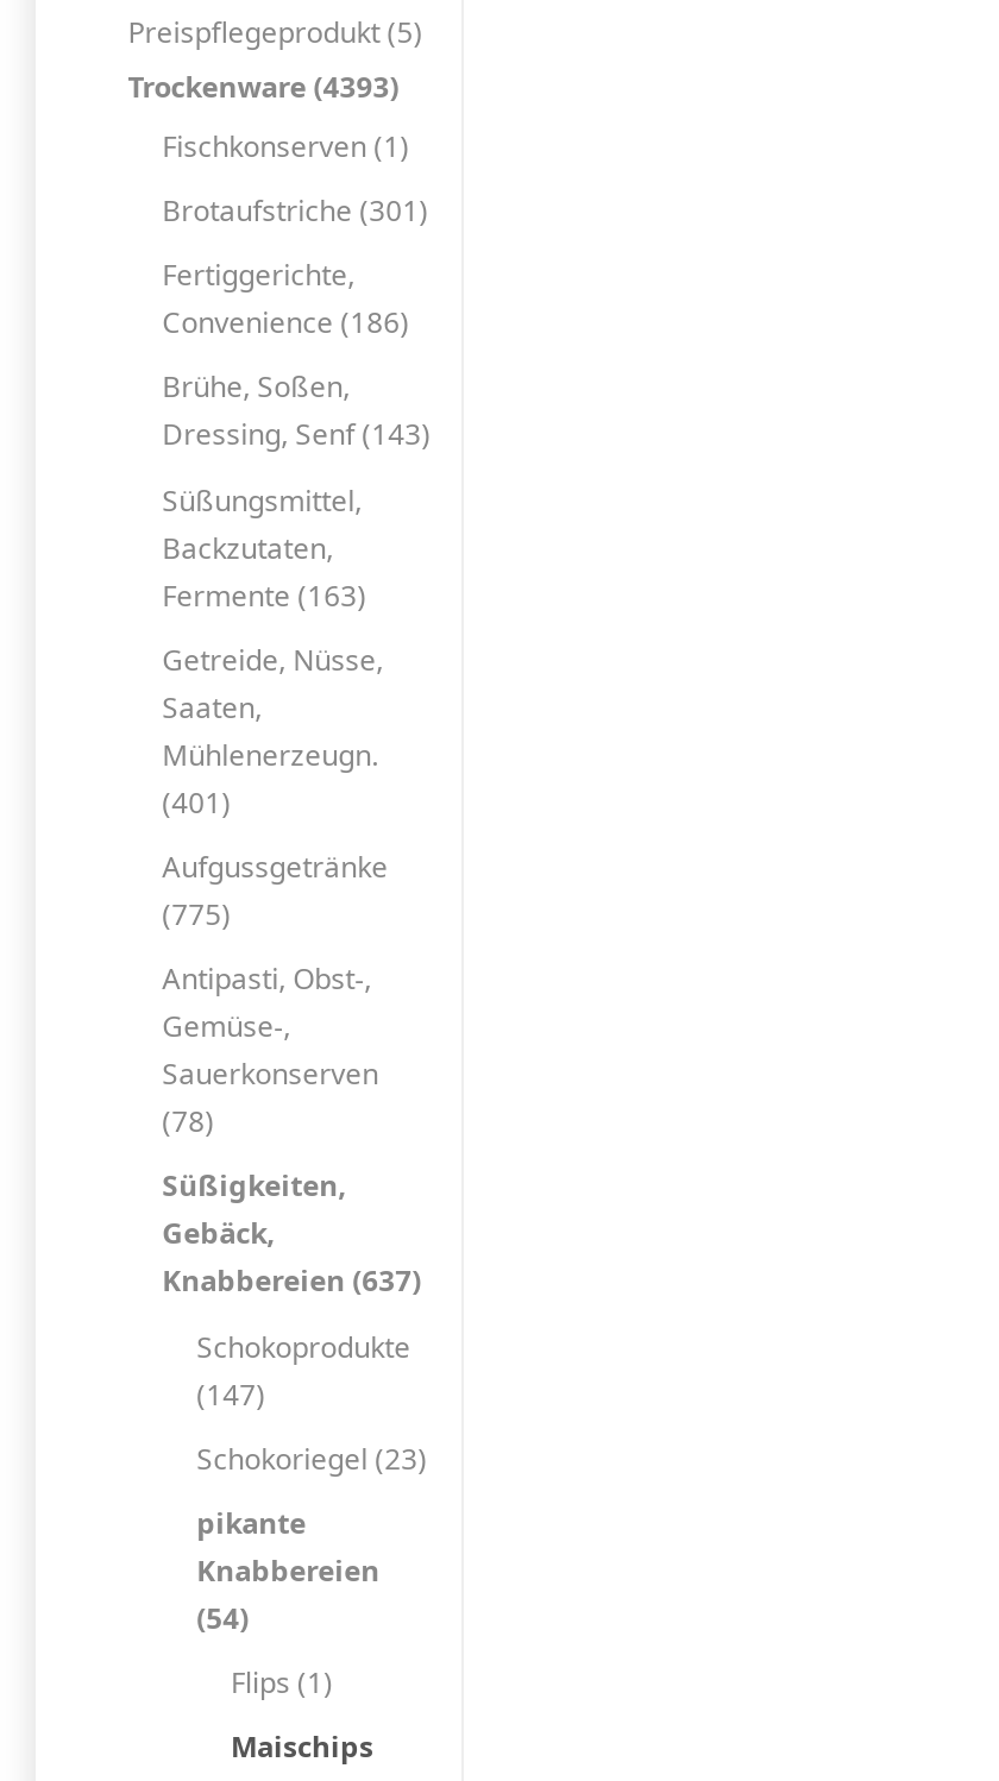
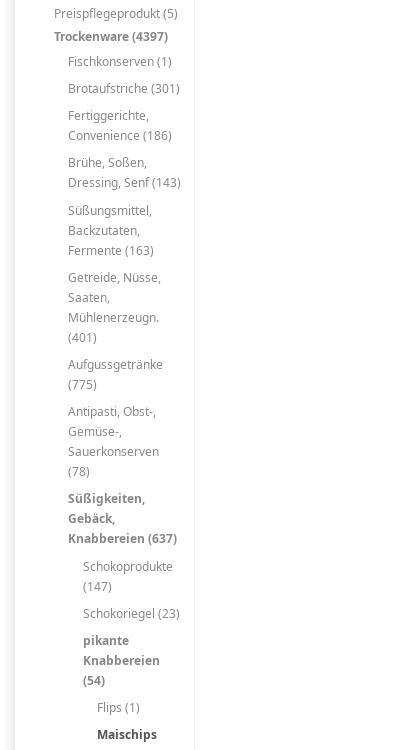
- Trockenware (4393)
+ Trockenware (4397)
